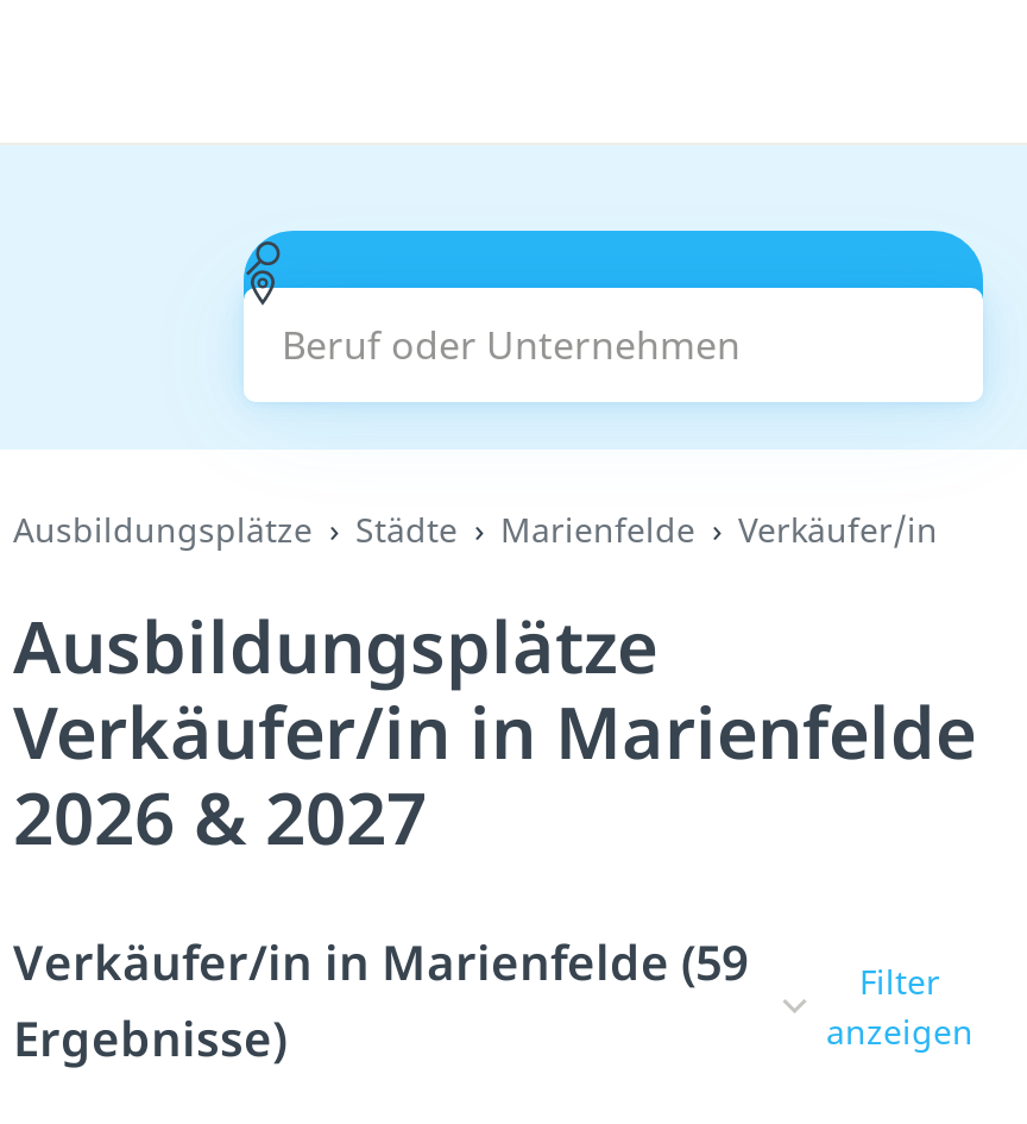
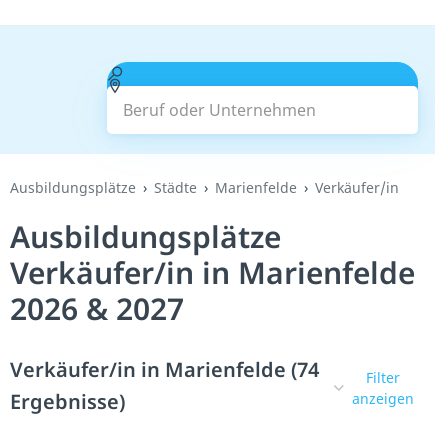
- Verkäufer/in in Marienfelde (59
+ Verkäufer/in in Marienfelde (74
